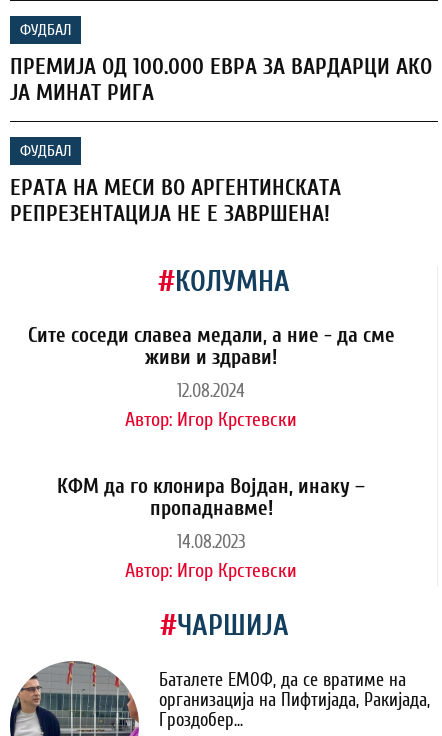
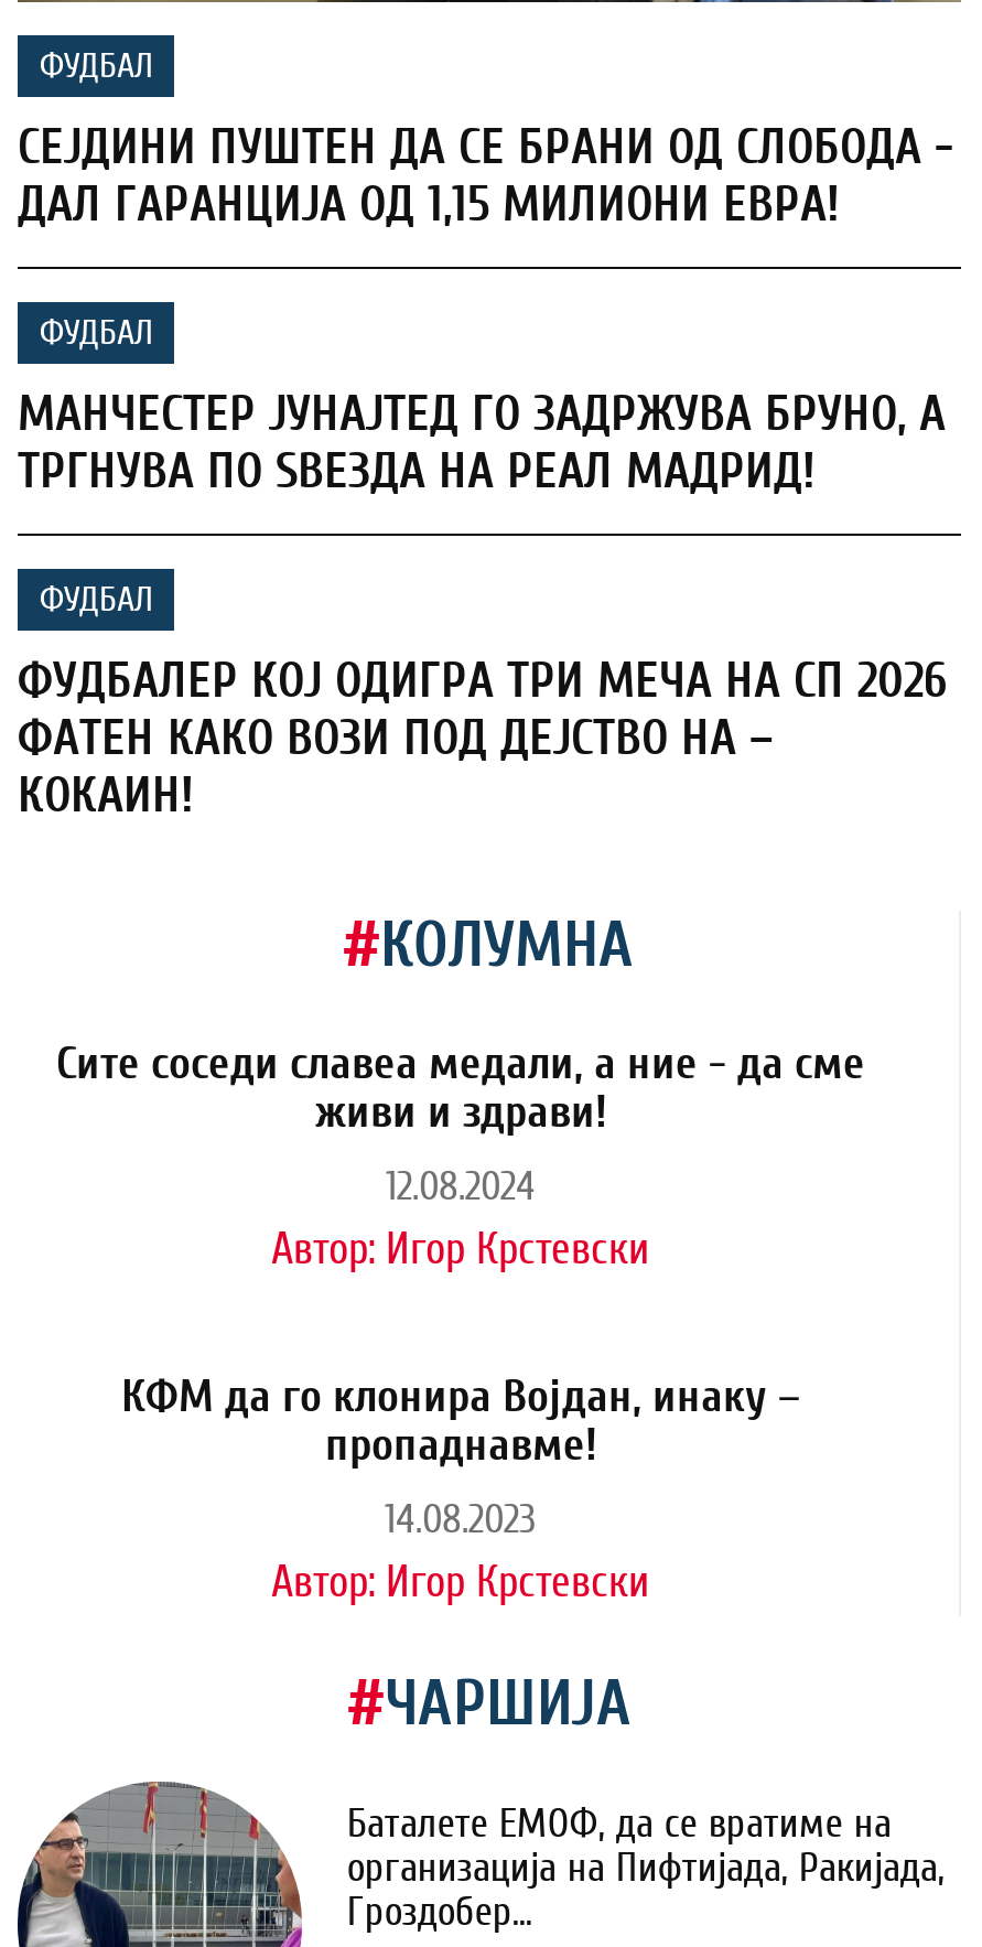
- ПРЕМИЈА ОД 100.000 ЕВРА ЗА ВАРДАРЦИ АКО
- ЈА МИНАТ РИГА
+ СЕЈДИНИ ПУШТЕН ДА СЕ БРАНИ ОД СЛОБОДА -
+ ДАЛ ГАРАНЦИЈА ОД 1,15 МИЛИОНИ ЕВРА!

- ЕРАТА НА МЕСИ ВО АРГЕНТИНСКАТА
- РЕПРЕЗЕНТАЦИЈА НЕ Е ЗАВРШЕНА!
+ МАНЧЕСТЕР ЈУНАЈТЕД ГО ЗАДРЖУВА БРУНО, А
+ ТРГНУВА ПО ЅВЕЗДА НА РЕАЛ МАДРИД!
+ ФУДБАЛ
+ ФУДБАЛЕР КОЈ ОДИГРА ТРИ МЕЧА НА СП 2026
+ ФАТЕН КАКО ВОЗИ ПОД ДЕЈСТВО НА –
+ КОКАИН!
